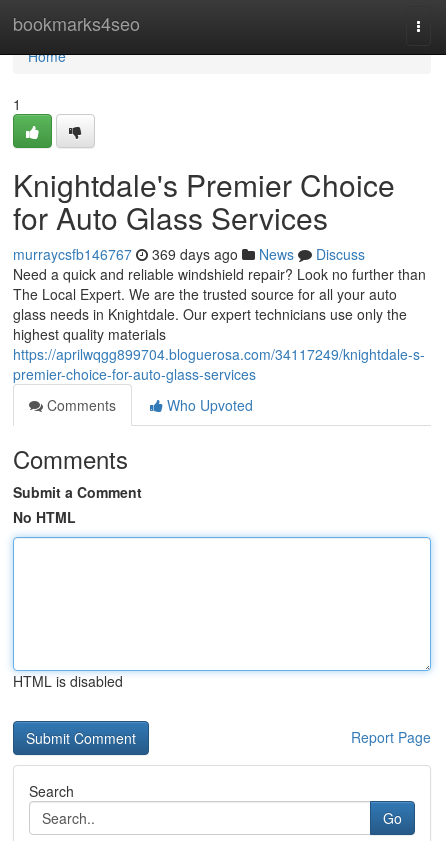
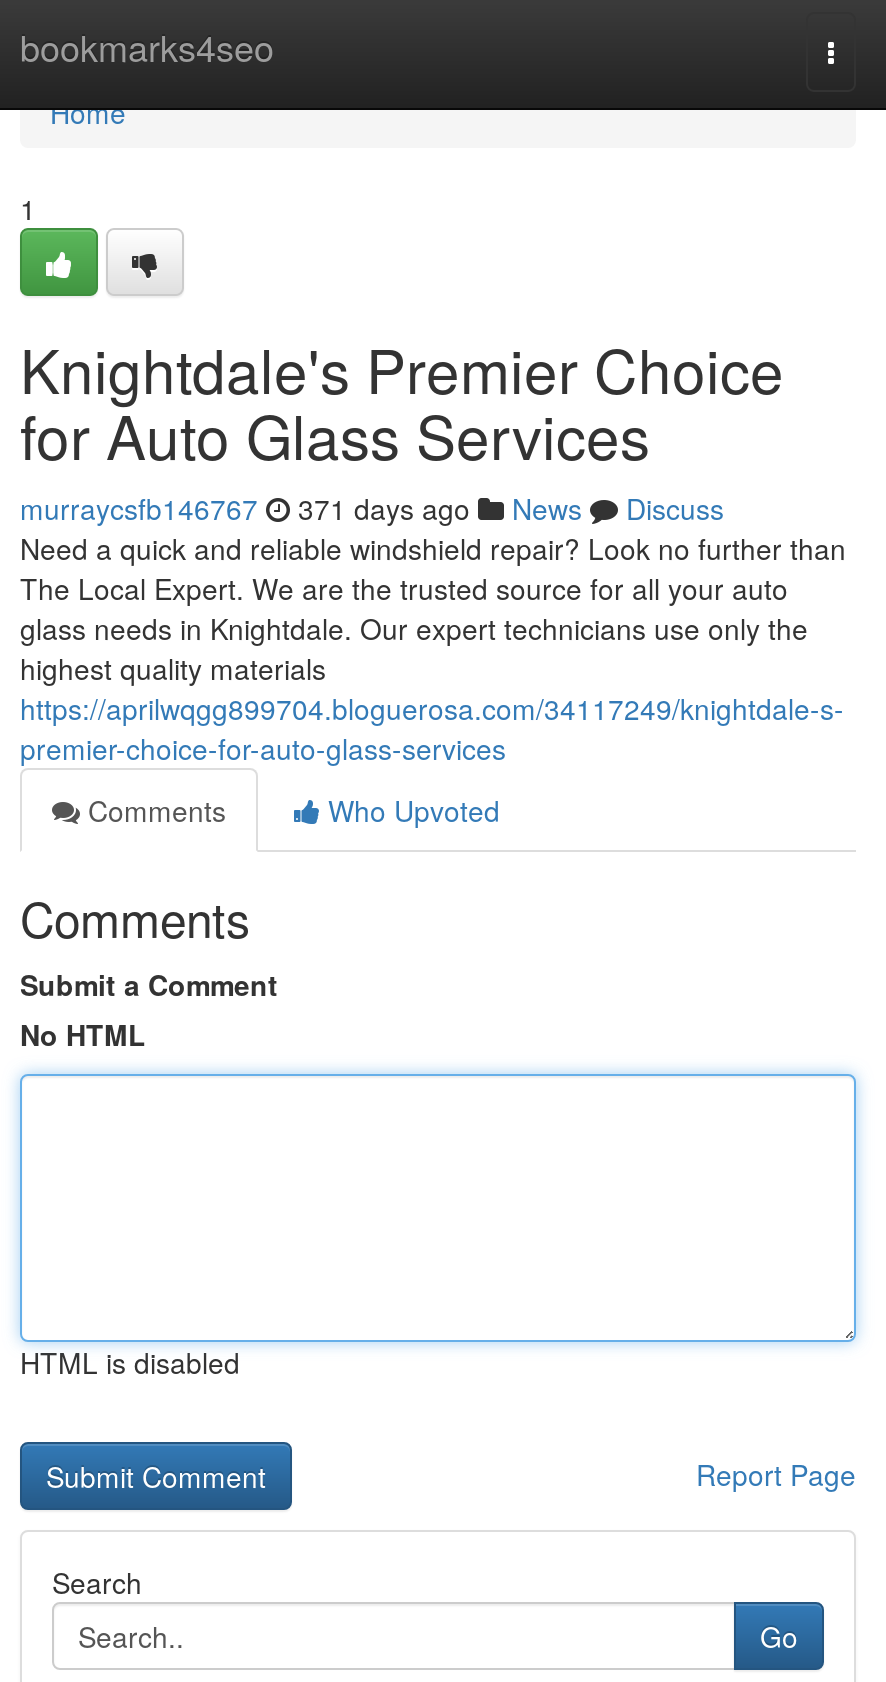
- murraycsfb146767 369 days ago News Discuss
+ murraycsfb146767 371 days ago News Discuss
